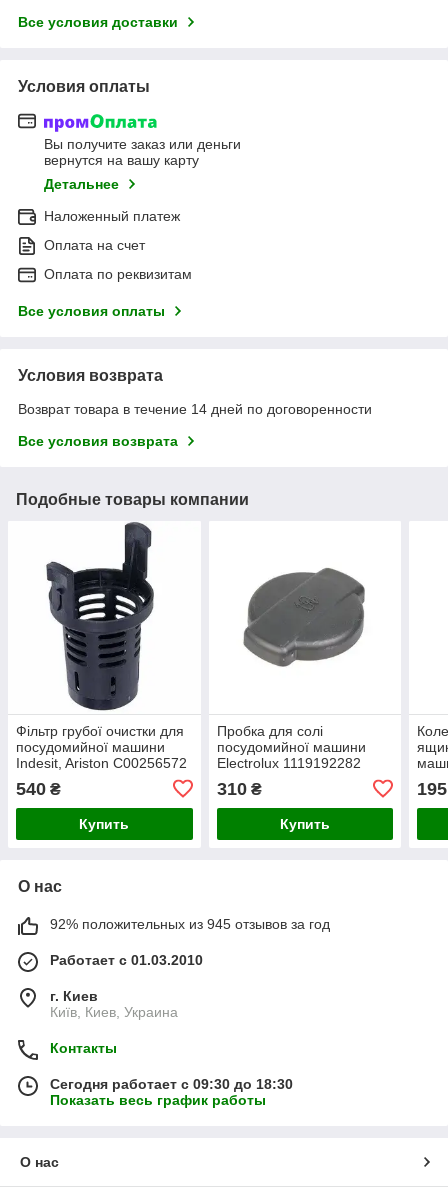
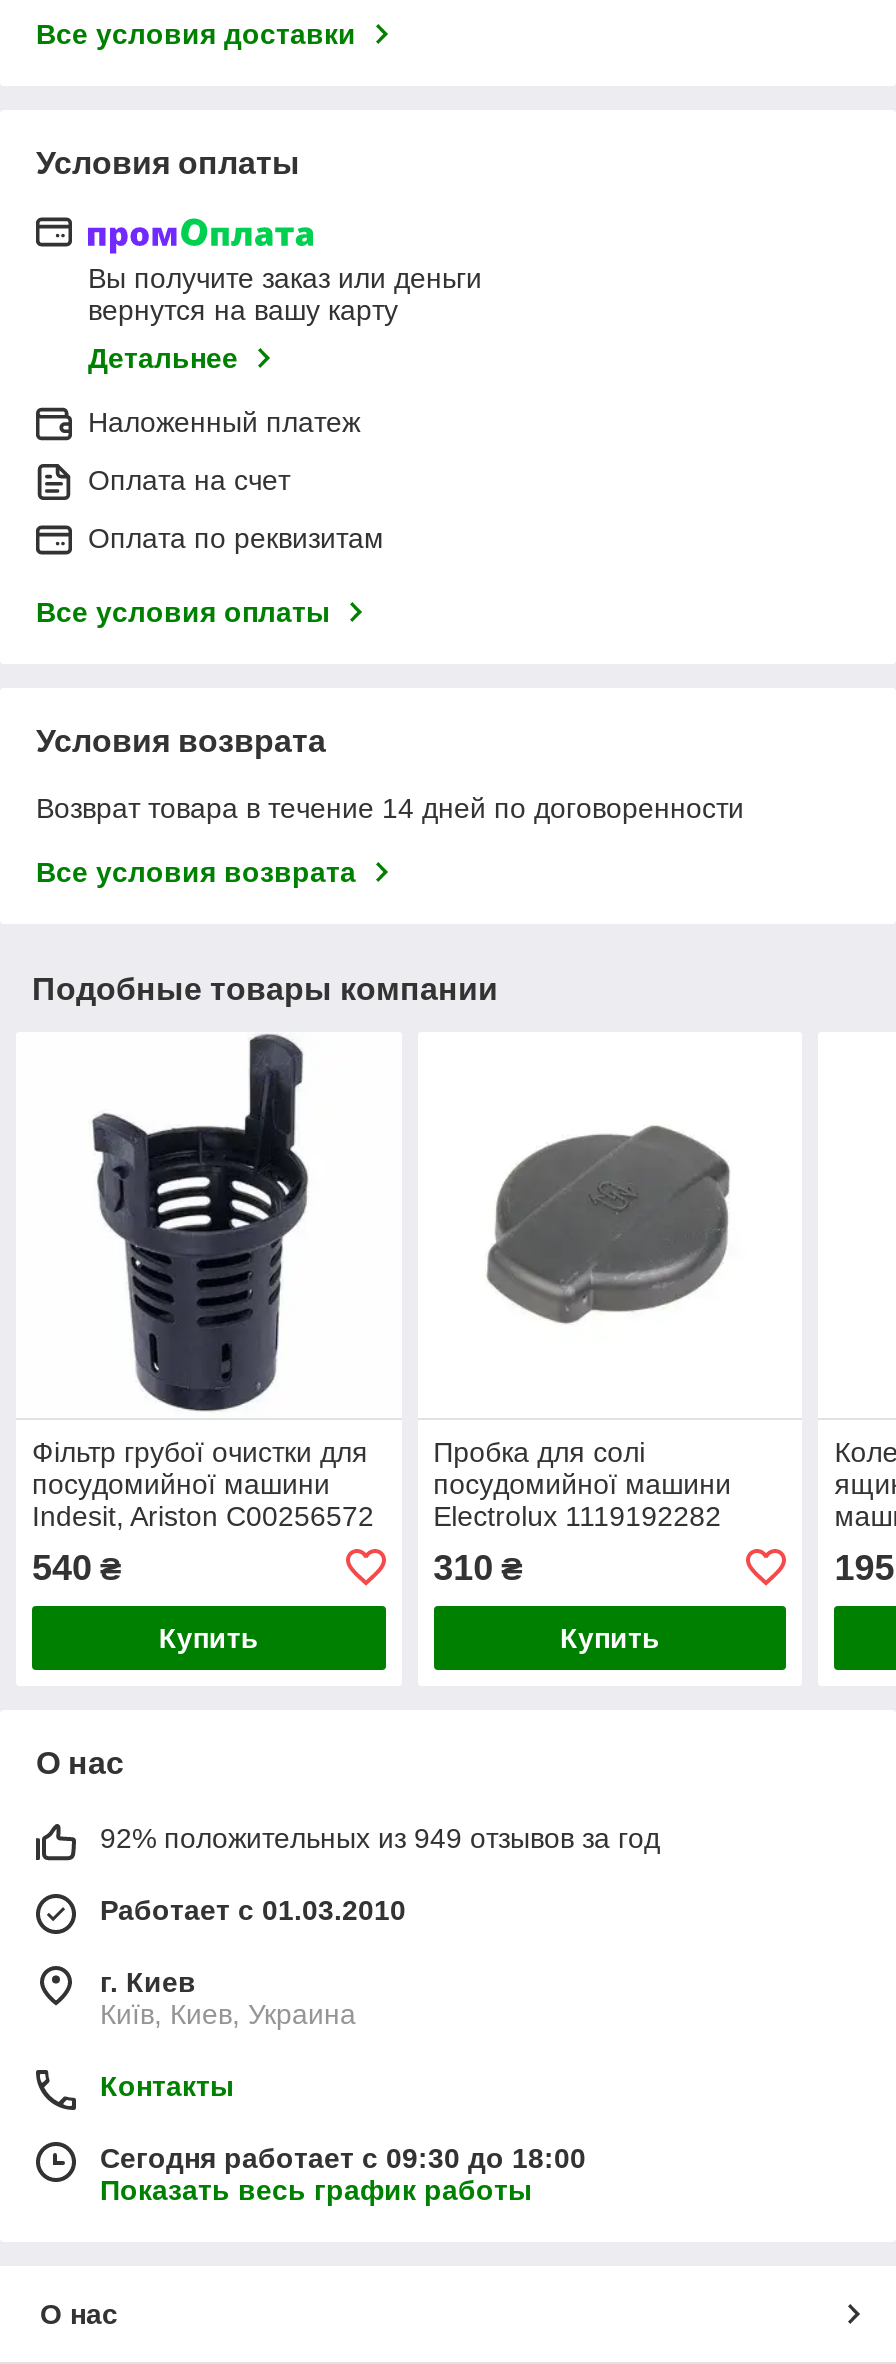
- 92% положительных из 945 отзывов за год
+ 92% положительных из 949 отзывов за год

- Сегодня работает с 09:30 до 18:30
+ Сегодня работает с 09:30 до 18:00
